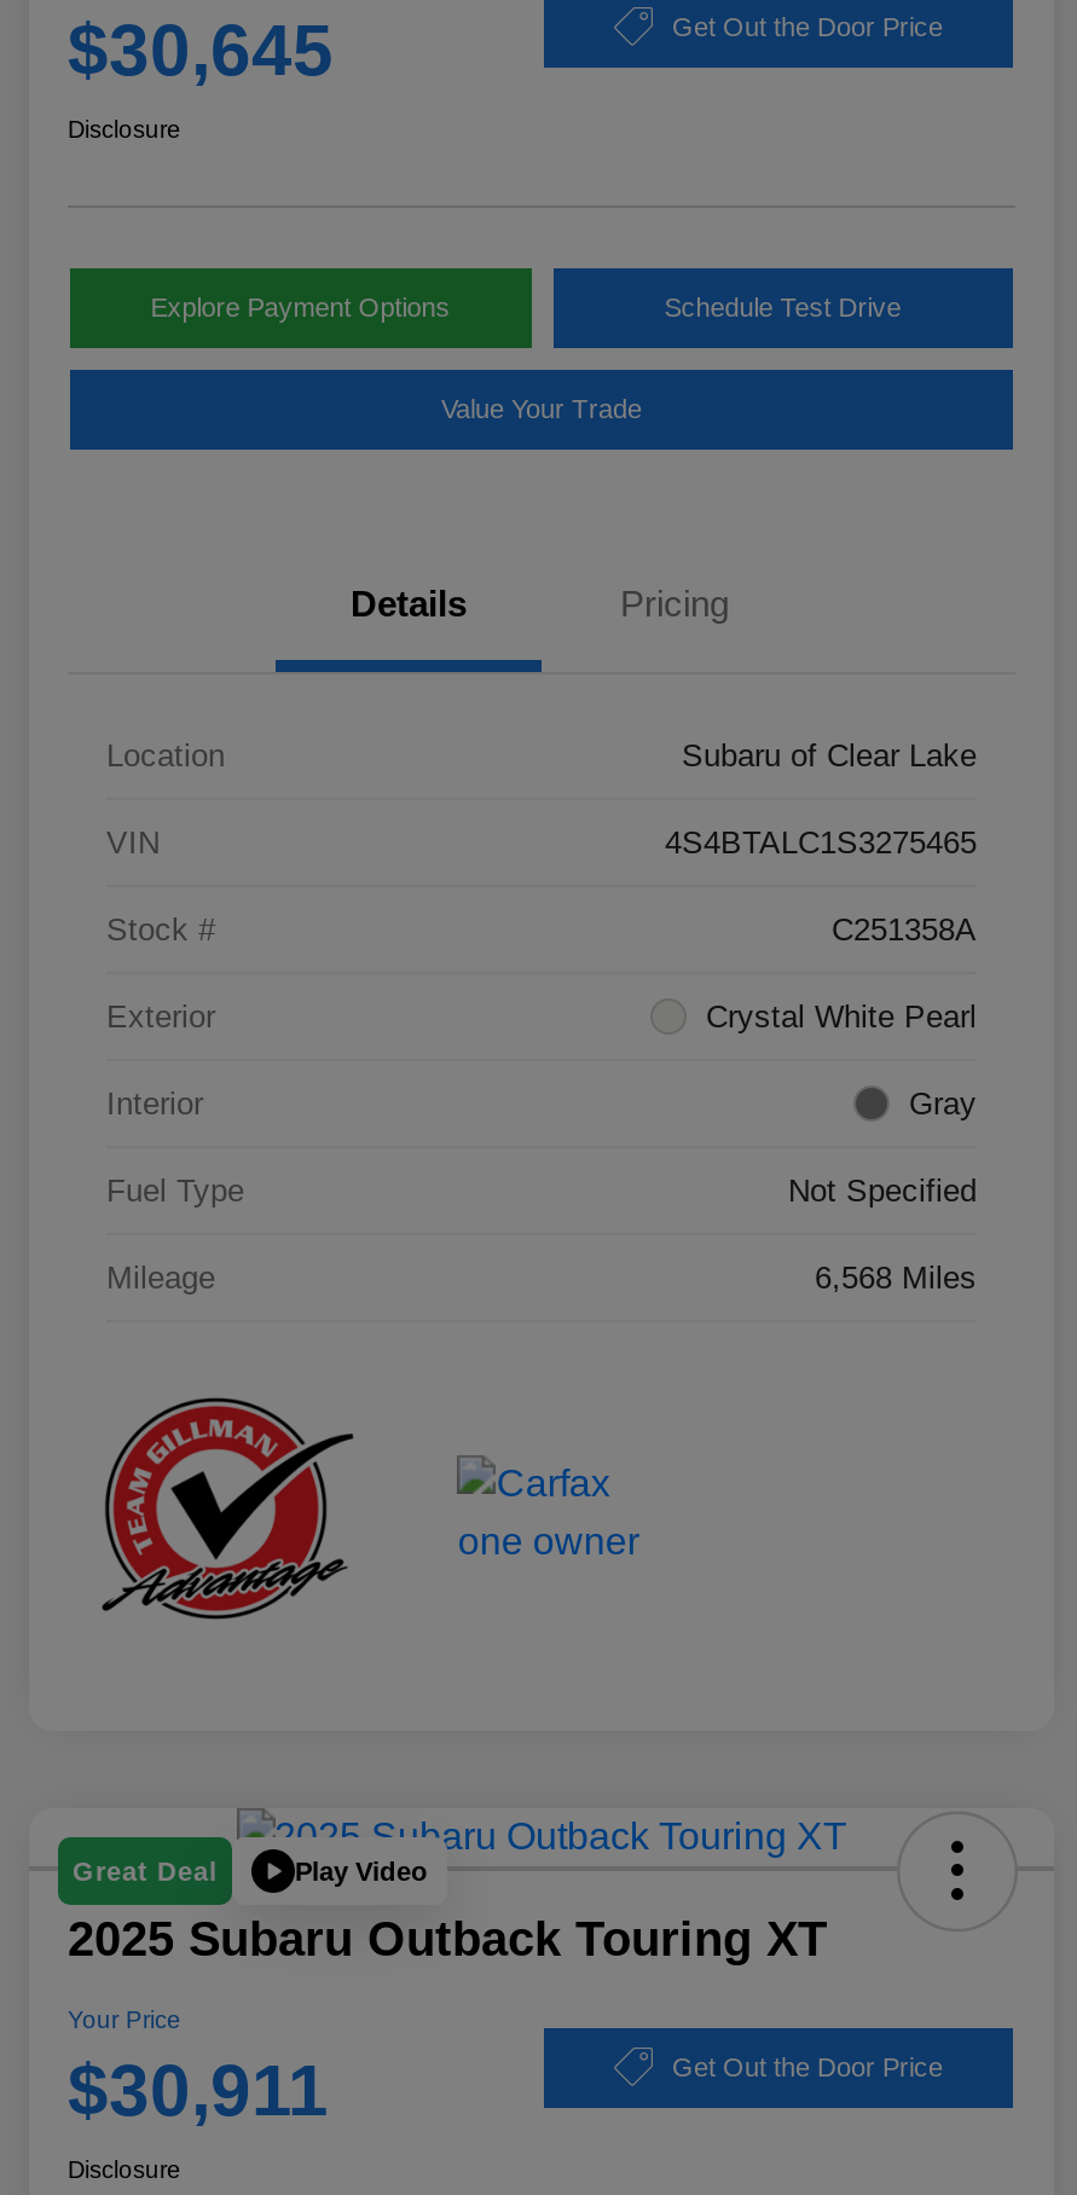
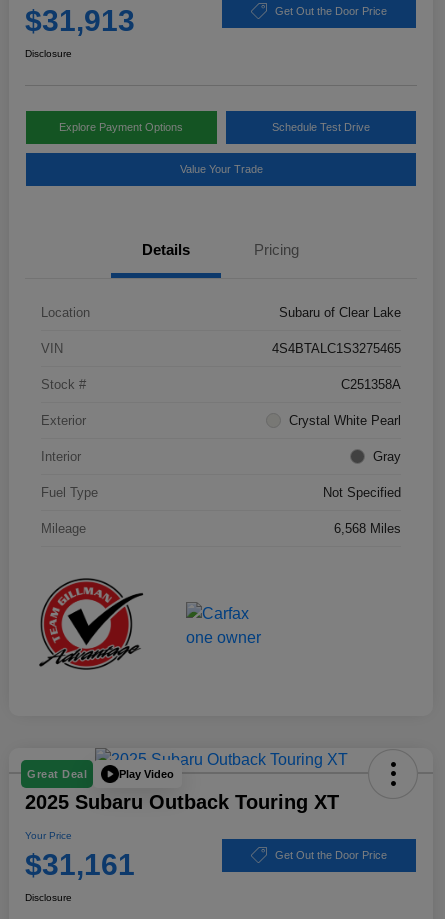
- $30,645
+ $31,913

- $30,911
+ $31,161
